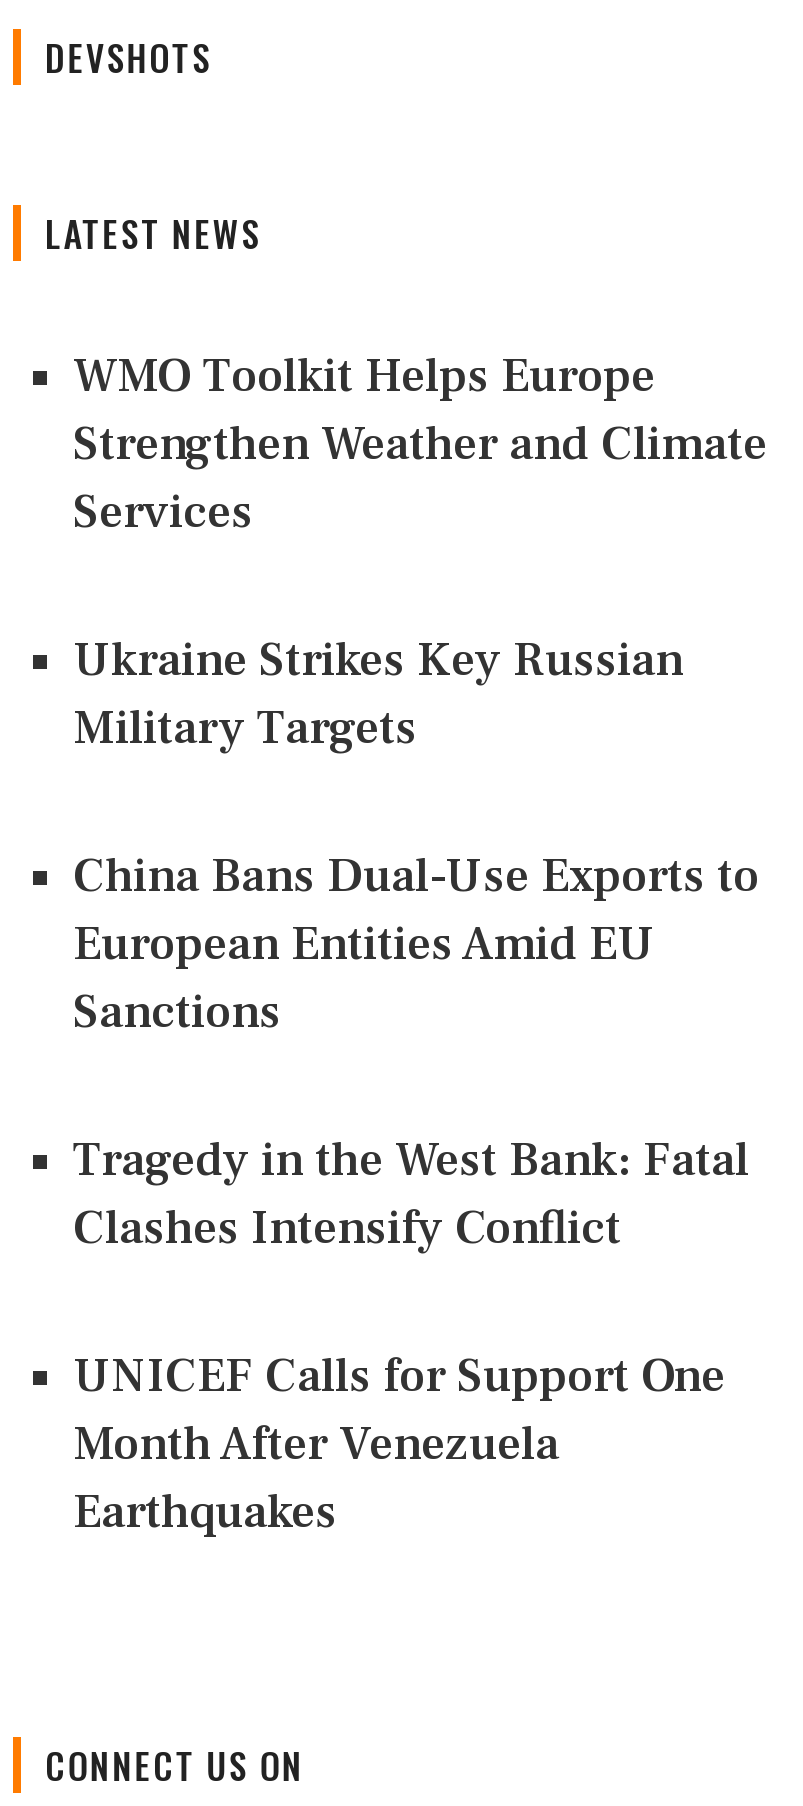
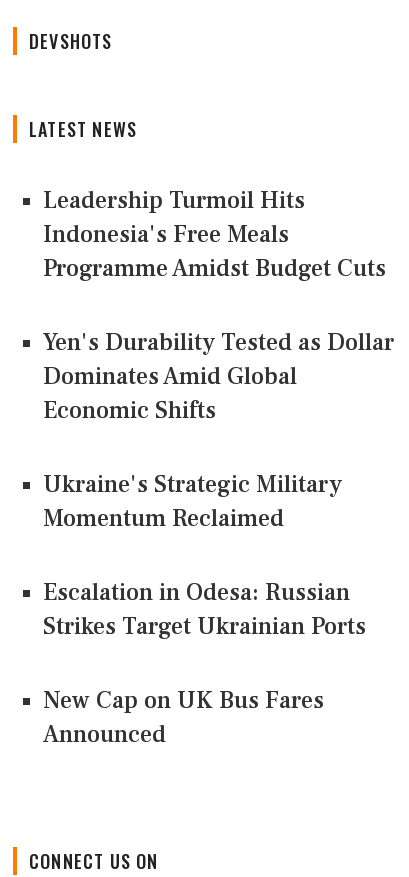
- WMO Toolkit Helps Europe
- Strengthen Weather and Climate
- Services
+ Leadership Turmoil Hits
+ Indonesia's Free Meals
+ Programme Amidst Budget Cuts

- Ukraine Strikes Key Russian
- Military Targets
+ Yen's Durability Tested as Dollar
+ Dominates Amid Global
+ Economic Shifts

- China Bans Dual-Use Exports to
- European Entities Amid EU
- Sanctions
+ Ukraine's Strategic Military
+ Momentum Reclaimed

- Tragedy in the West Bank: Fatal
- Clashes Intensify Conflict
+ Escalation in Odesa: Russian
+ Strikes Target Ukrainian Ports

- UNICEF Calls for Support One
- Month After Venezuela
- Earthquakes
+ New Cap on UK Bus Fares
+ Announced
